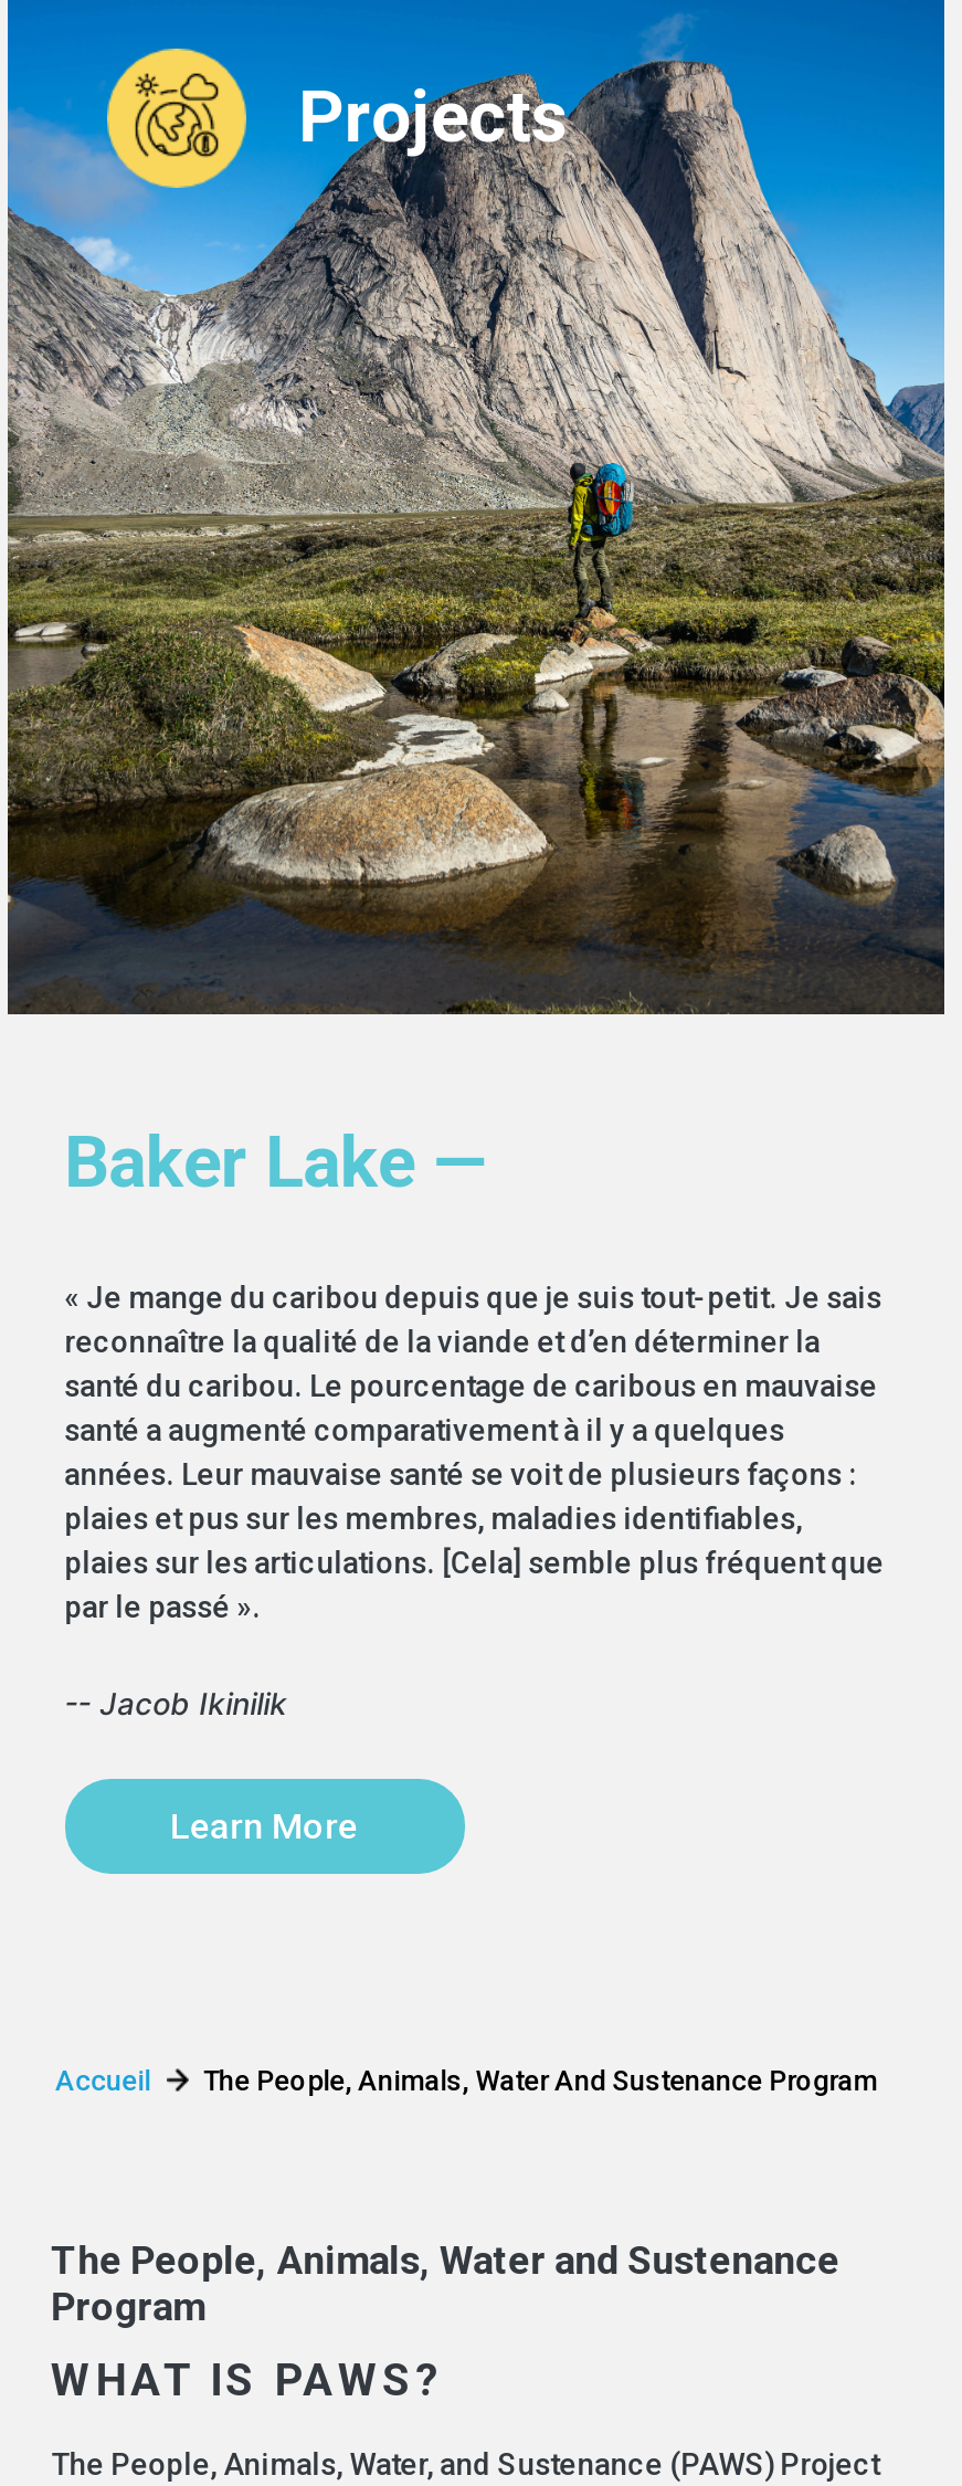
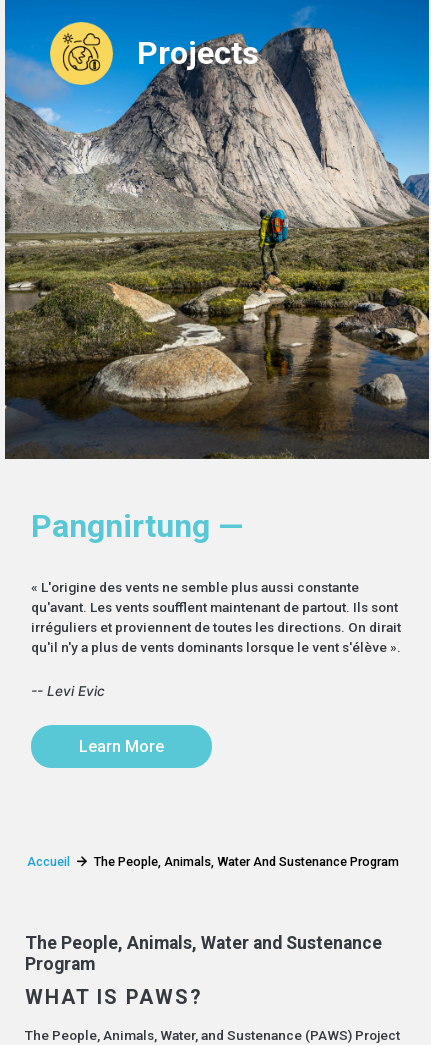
- Baker Lake —
+ Pangnirtung —

- « Je mange du caribou depuis que je suis tout-petit. Je sais
- reconnaître la qualité de la viande et d’en déterminer la
- santé du caribou. Le pourcentage de caribous en mauvaise
- santé a augmenté comparativement à il y a quelques
- années. Leur mauvaise santé se voit de plusieurs façons :
- plaies et pus sur les membres, maladies identifiables,
- plaies sur les articulations. [Cela] semble plus fréquent que
- par le passé ».
+ « L'origine des vents ne semble plus aussi constante
+ qu'avant. Les vents soufflent maintenant de partout. Ils sont
+ irréguliers et proviennent de toutes les directions. On dirait
+ qu'il n'y a plus de vents dominants lorsque le vent s'élève ».

- -- Jacob Ikinilik
+ -- Levi Evic
